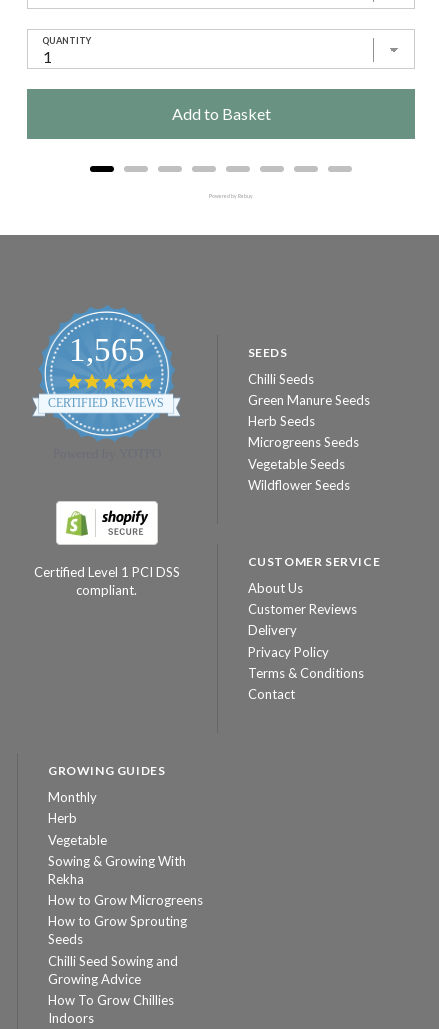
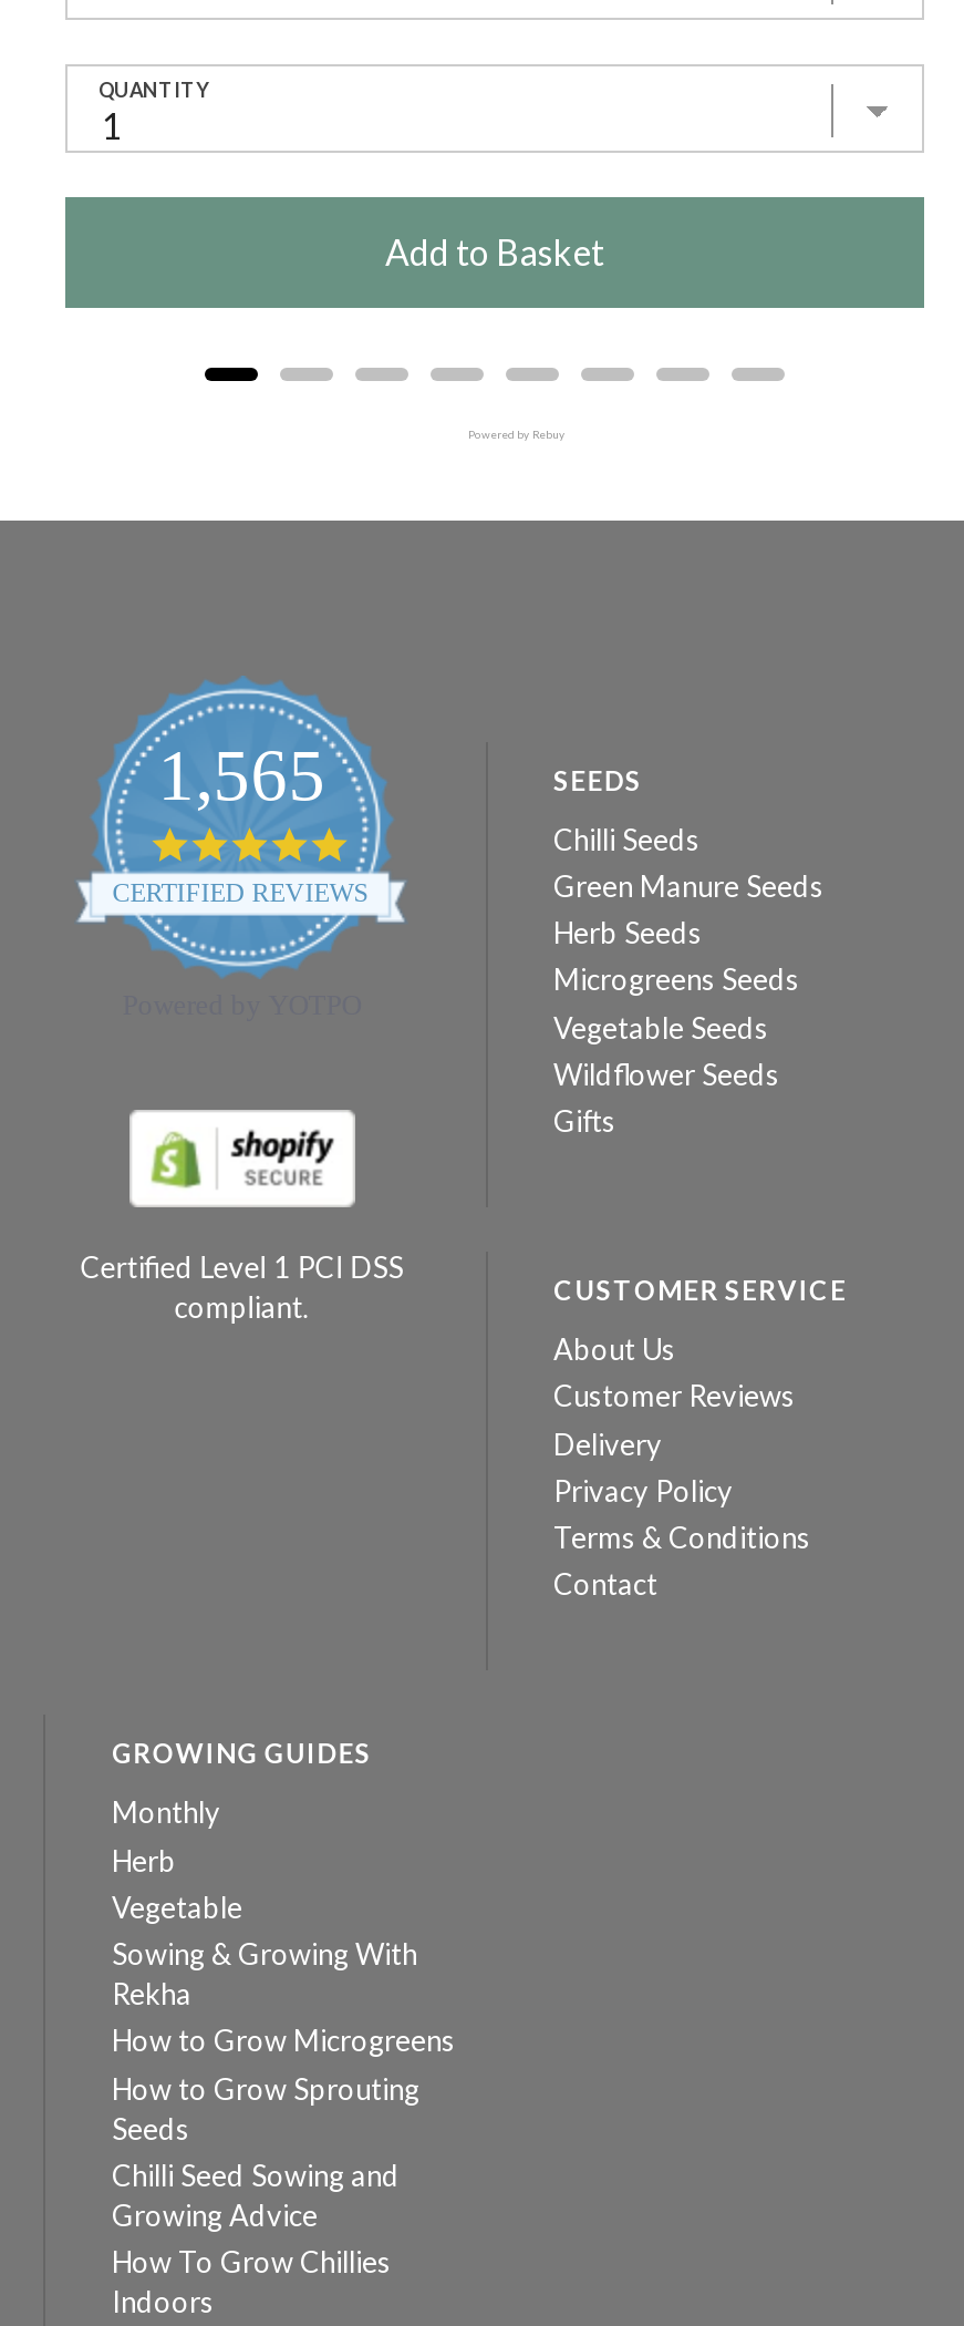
+ Gifts
